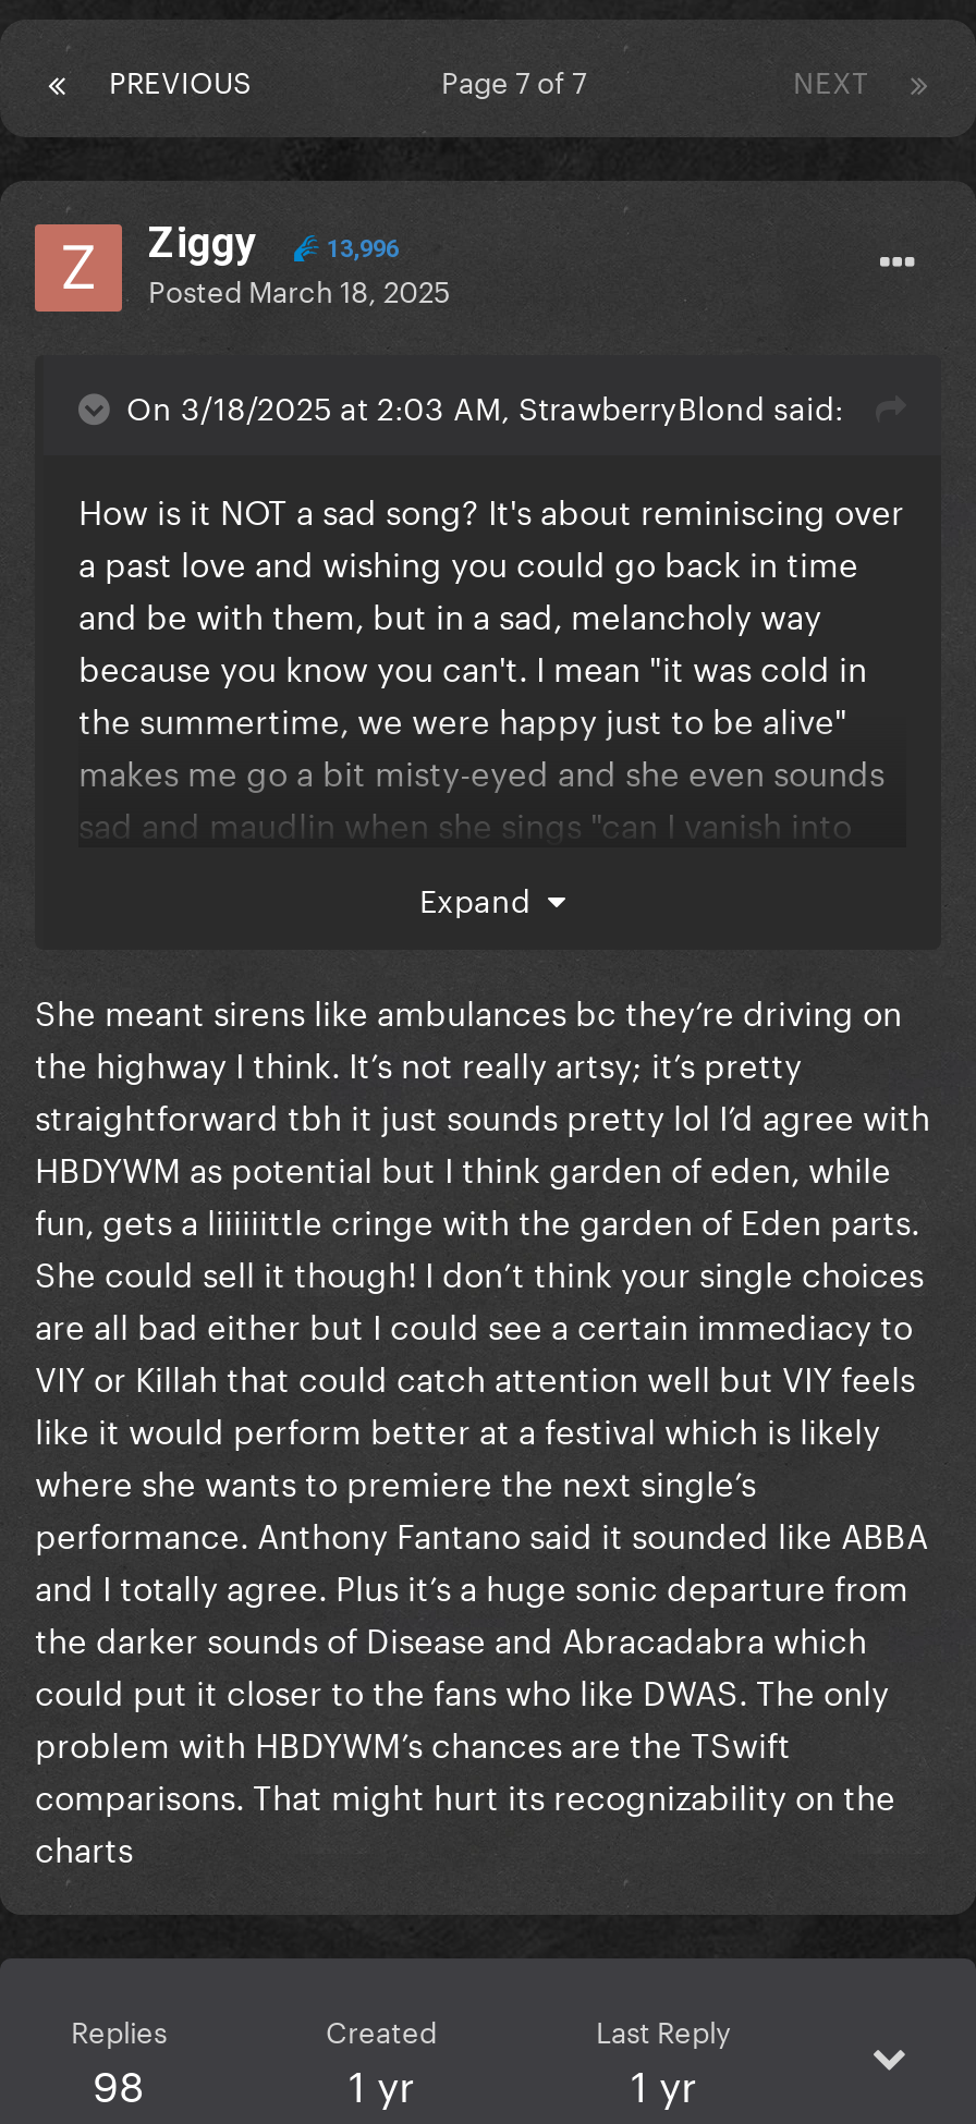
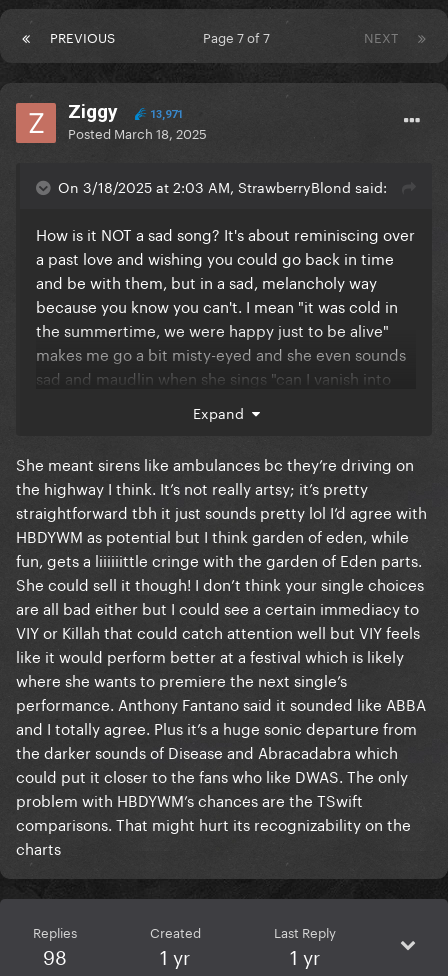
- 13,996
+ 13,971
